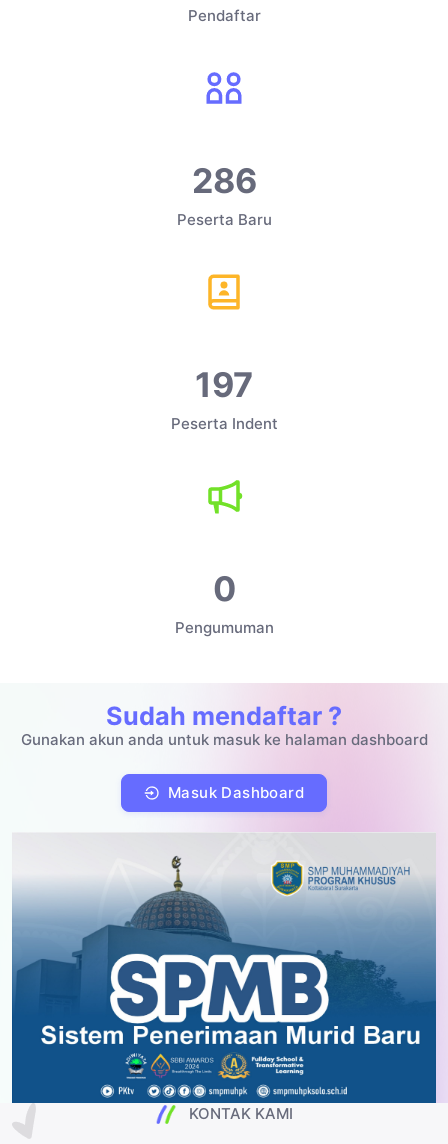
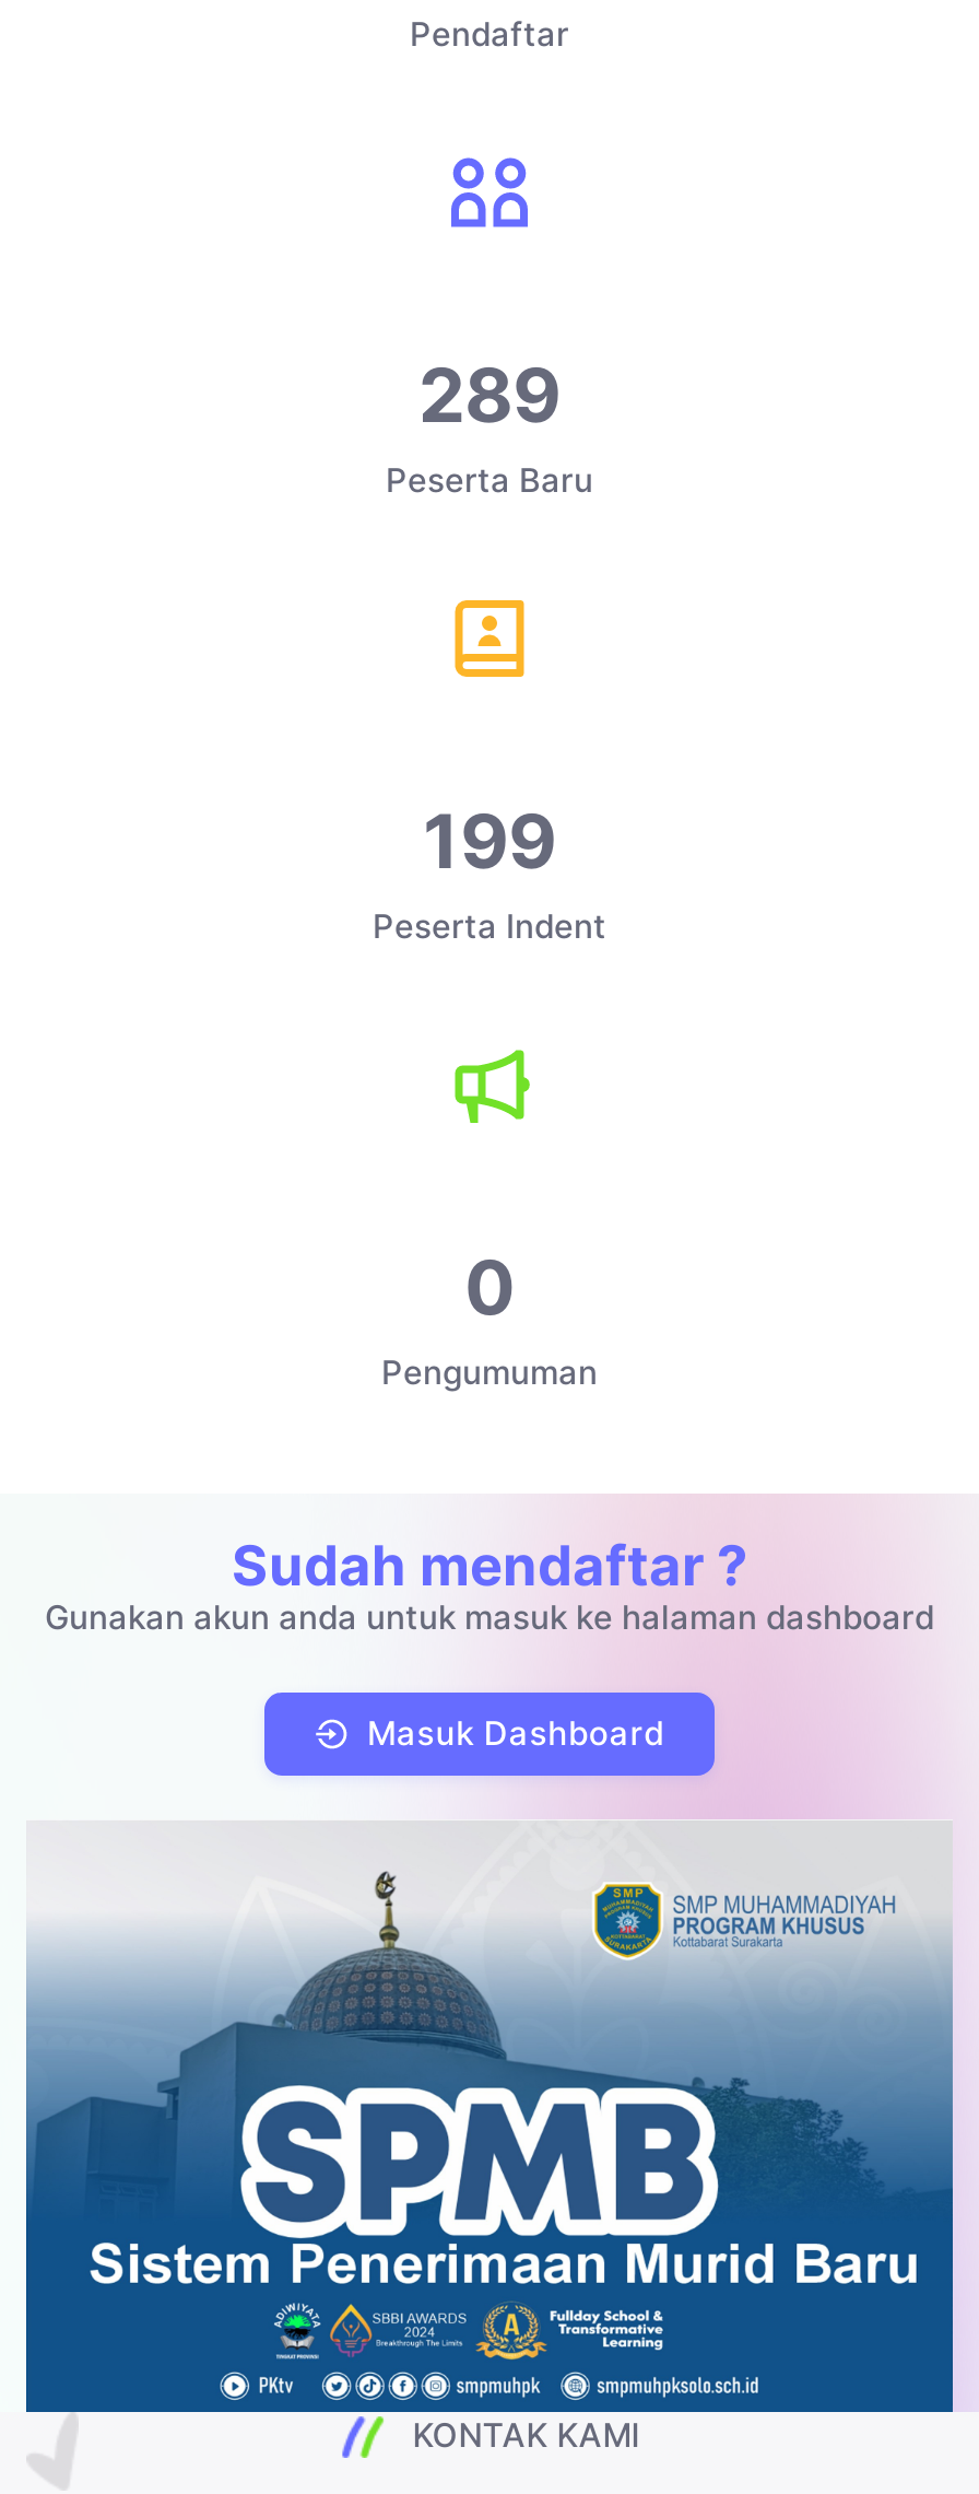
- 286
+ 289

- 197
+ 199
